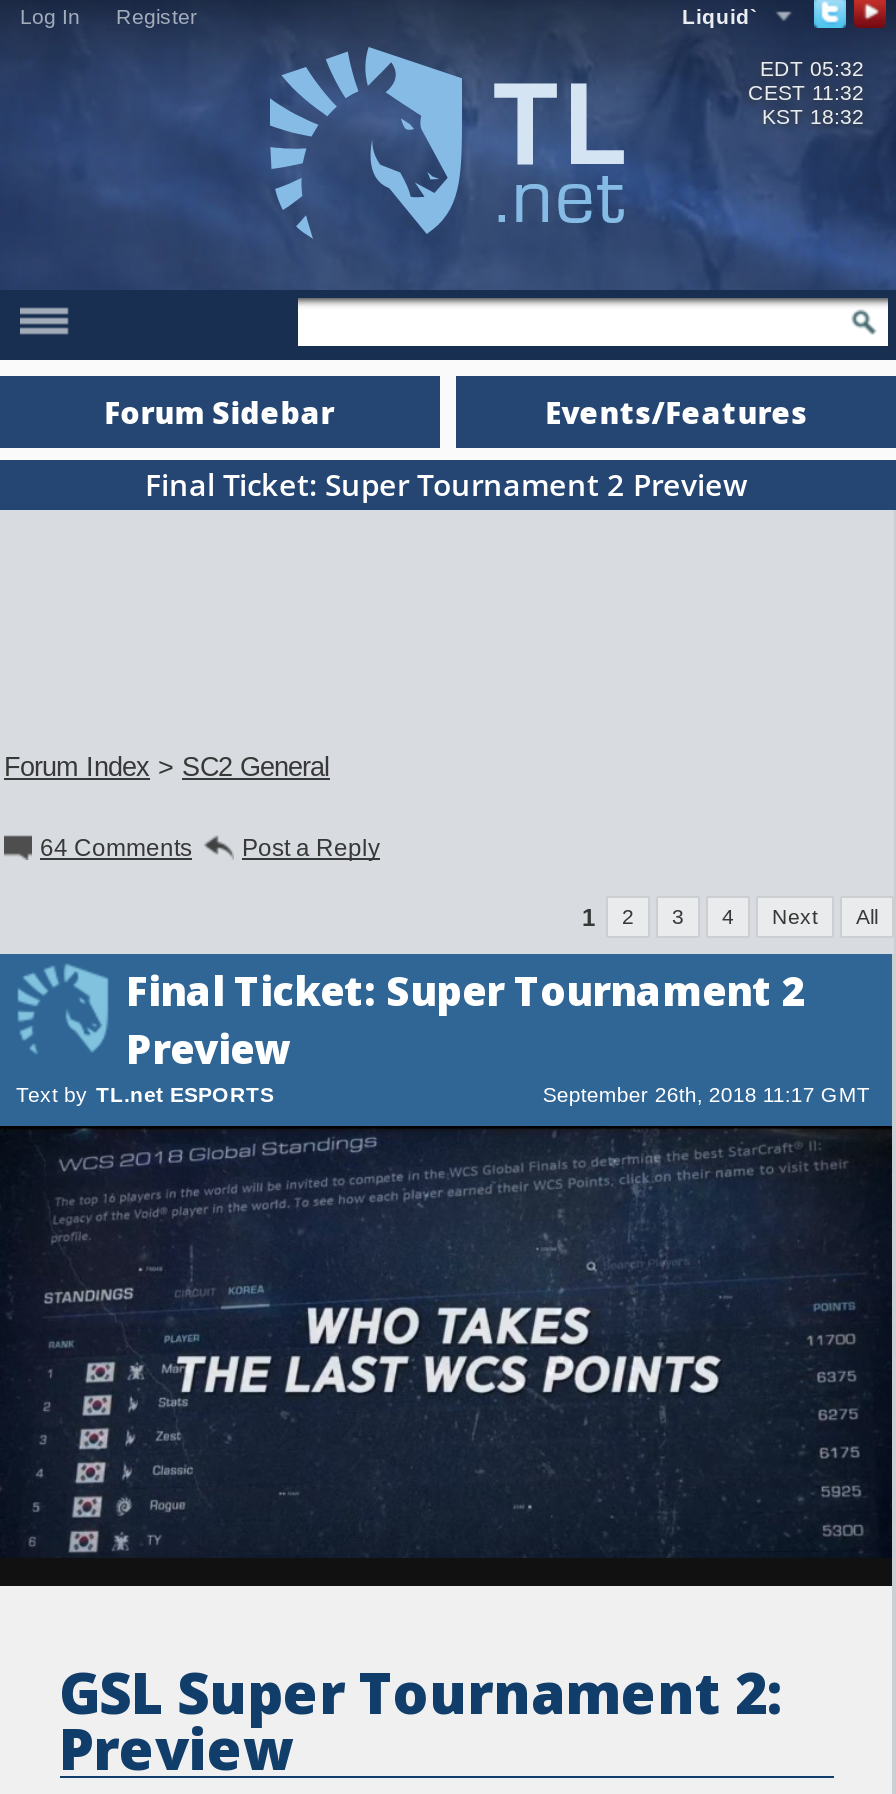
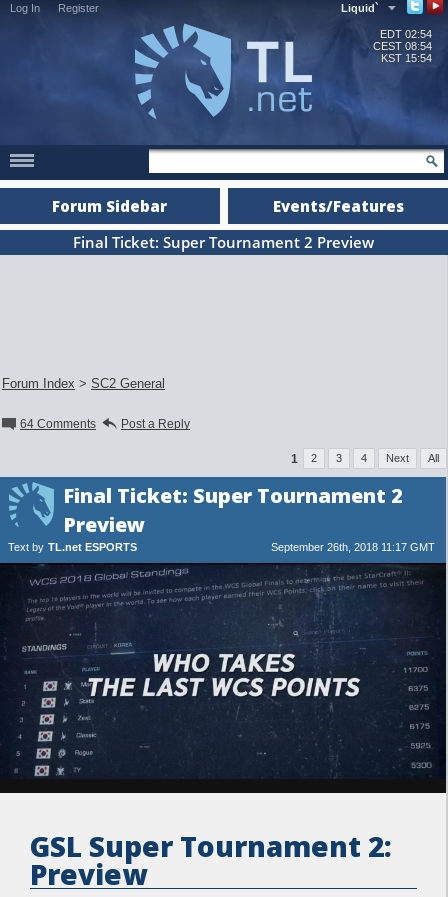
- EDT 05:32
+ EDT 02:54

- CEST 11:32
+ CEST 08:54

- KST 18:32
+ KST 15:54
